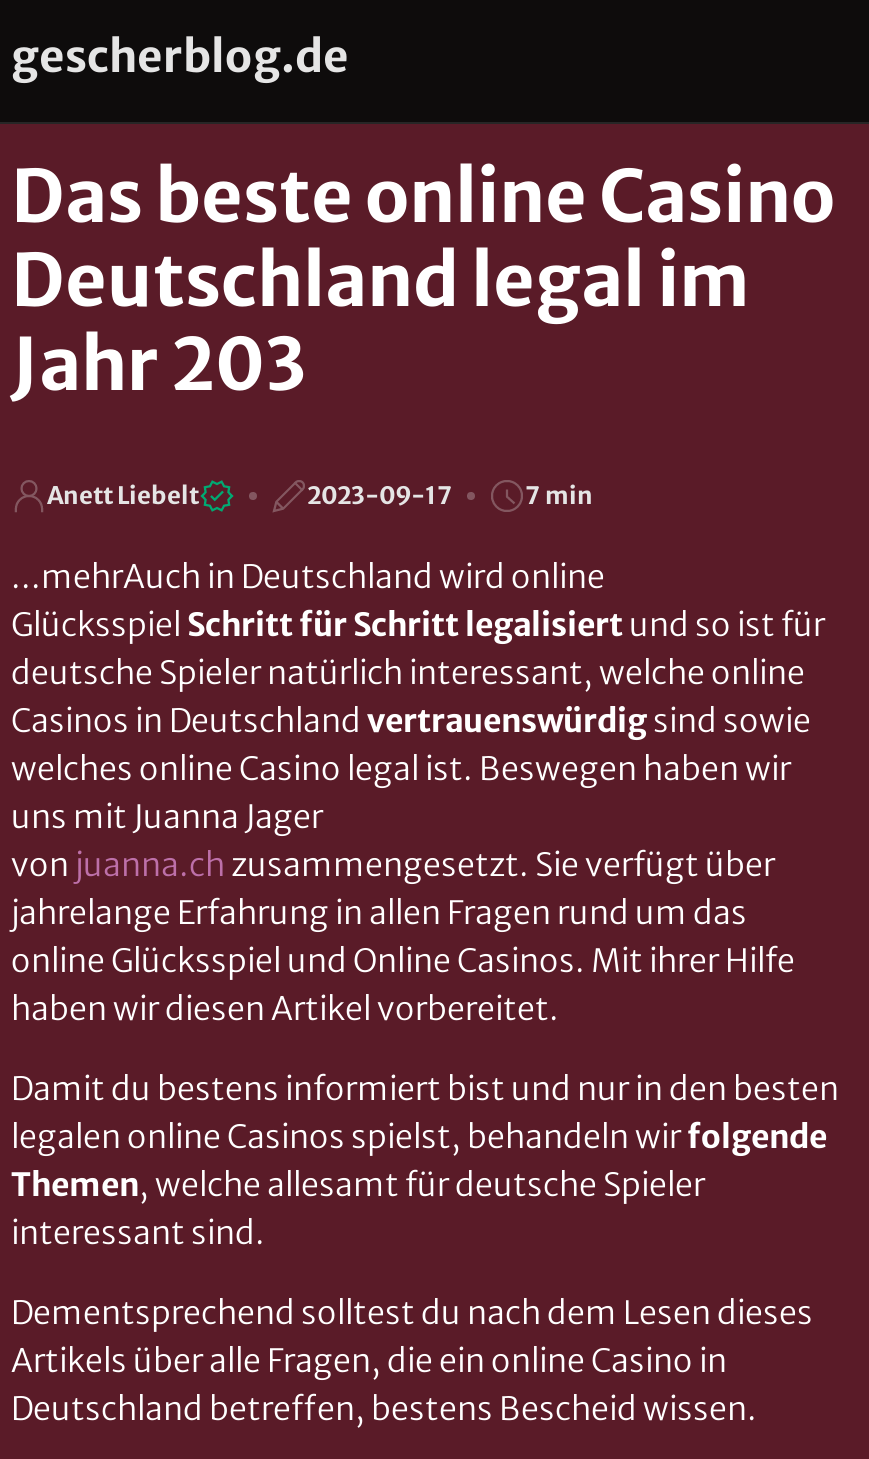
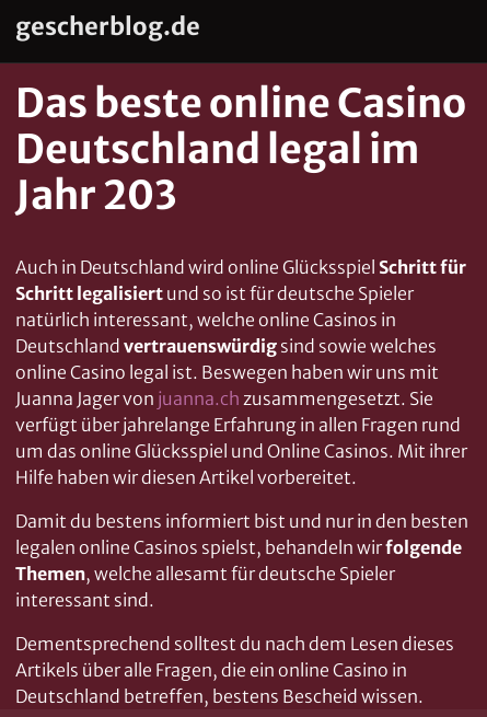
- Anett Liebelt
- 2023-09-17
- 7 min
- ...mehrAuch in Deutschland wird online
- Glücksspiel Schritt für Schritt legalisiert und so ist für
- deutsche Spieler natürlich interessant, welche online
- Casinos in Deutschland vertrauenswürdig sind sowie
- welches online Casino legal ist. Beswegen haben wir
- uns mit Juanna Jager
- von juanna.ch zusammengesetzt. Sie verfügt über
- jahrelange Erfahrung in allen Fragen rund um das
- online Glücksspiel und Online Casinos. Mit ihrer Hilfe
- haben wir diesen Artikel vorbereitet.
+ Auch in Deutschland wird online Glücksspiel Schritt für
+ Schritt legalisiert und so ist für deutsche Spieler
+ natürlich interessant, welche online Casinos in
+ Deutschland vertrauenswürdig sind sowie welches
+ online Casino legal ist. Beswegen haben wir uns mit
+ Juanna Jager von juanna.ch zusammengesetzt. Sie
+ verfügt über jahrelange Erfahrung in allen Fragen rund
+ um das online Glücksspiel und Online Casinos. Mit ihrer
+ Hilfe haben wir diesen Artikel vorbereitet.
